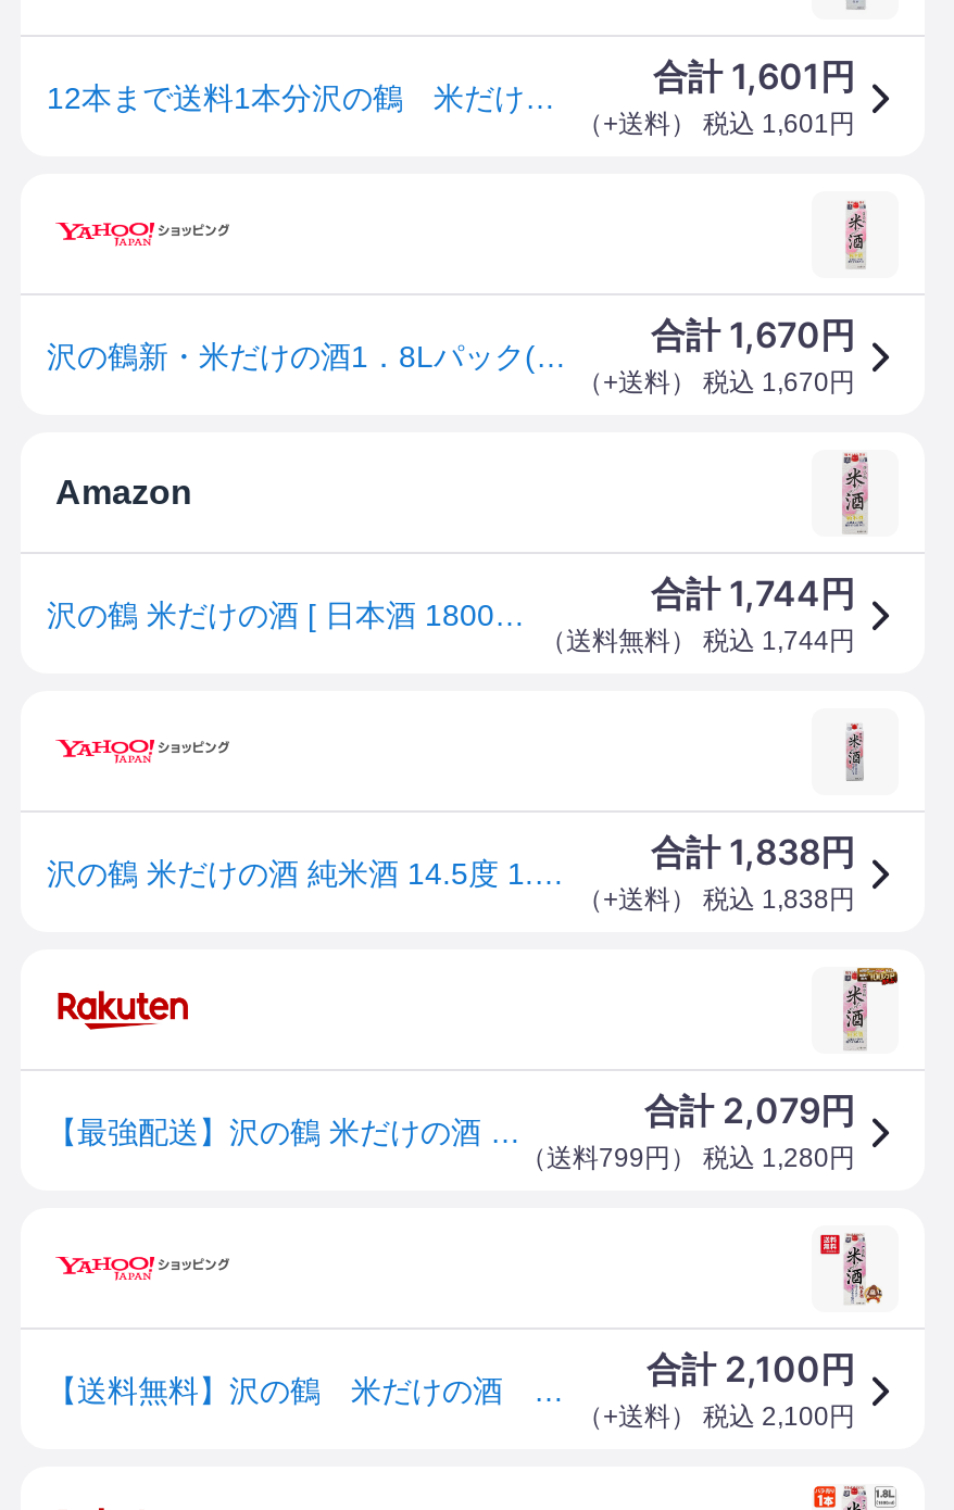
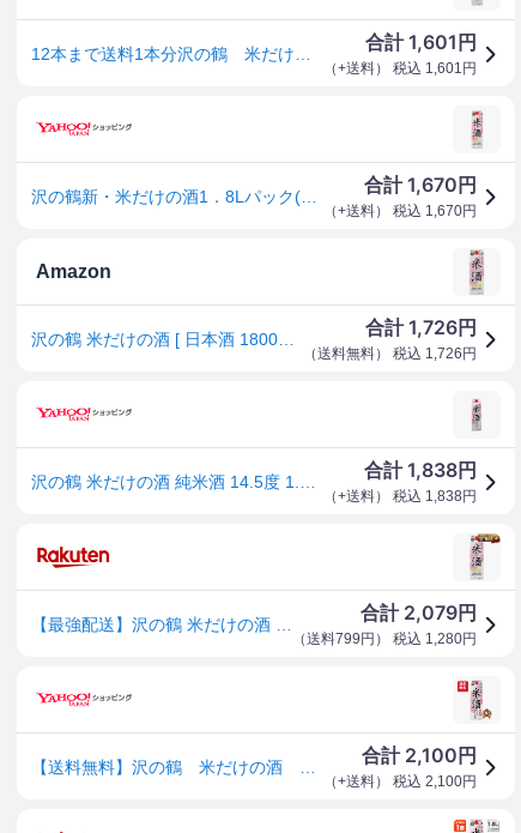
- 合計1,744円
+ 合計1,726円

- （送料無料） 税込1,744円
+ （送料無料） 税込1,726円
